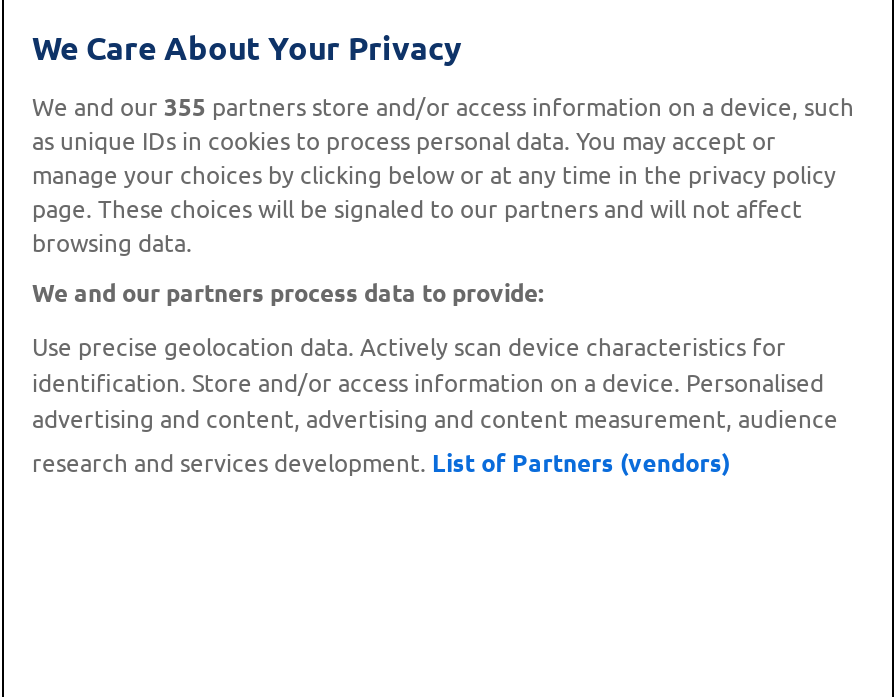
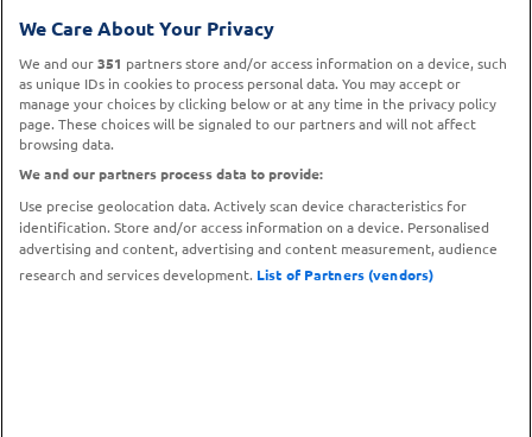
- We and our 355 partners store and/or access information on a device, such
+ We and our 351 partners store and/or access information on a device, such
